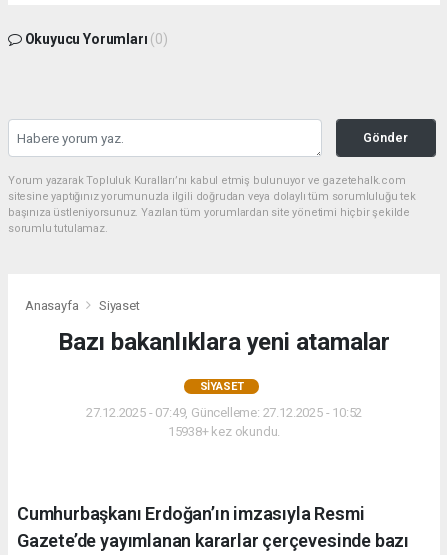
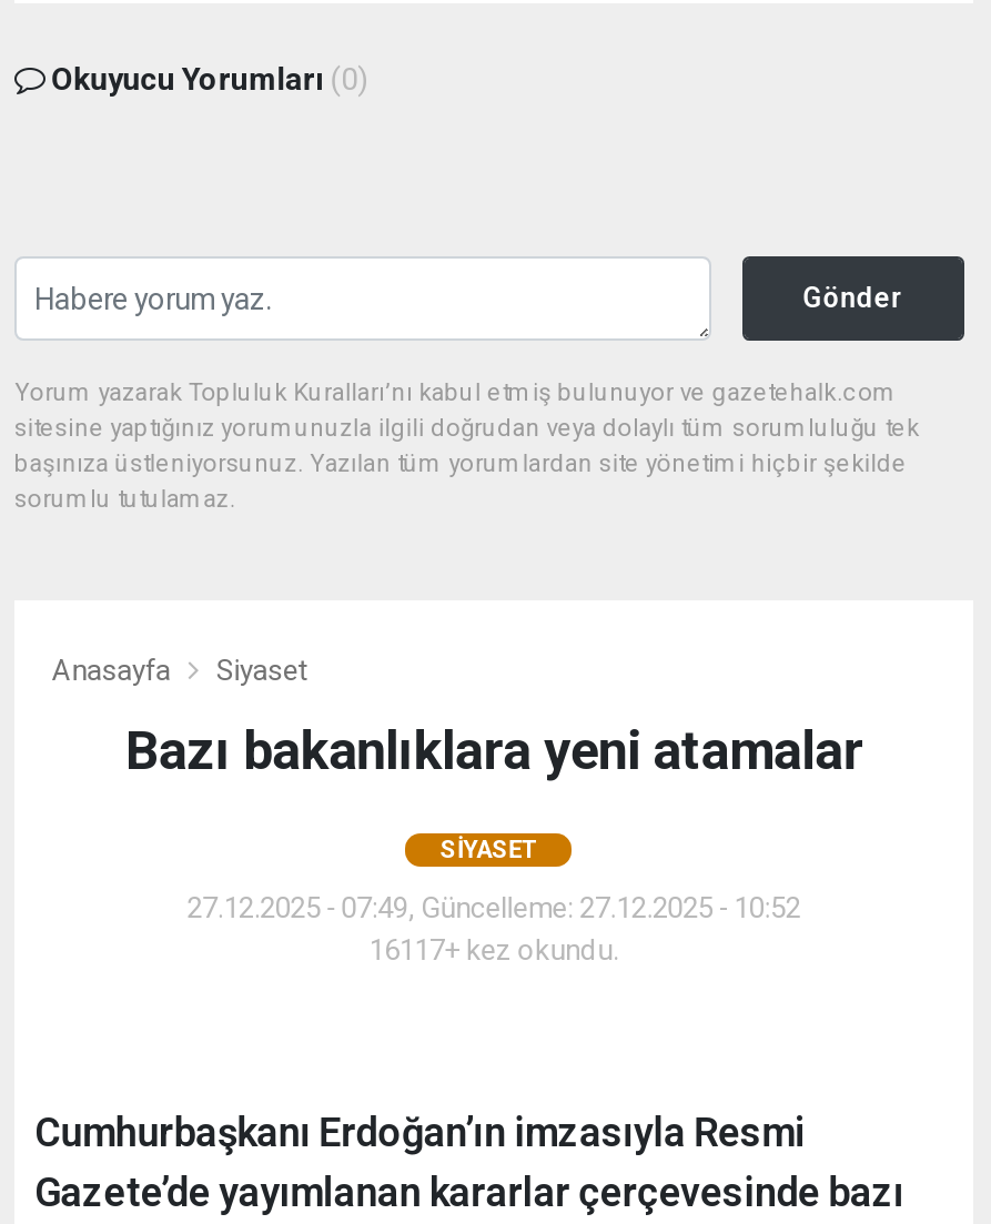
- 15938+ kez okundu.
+ 16117+ kez okundu.
